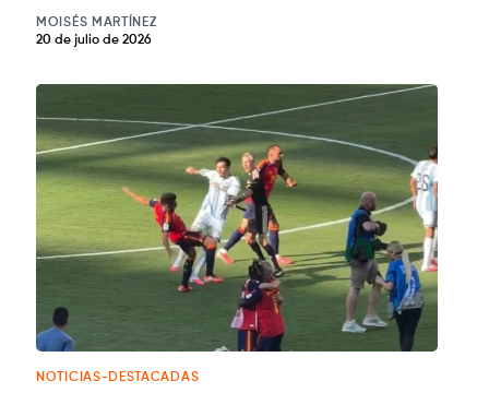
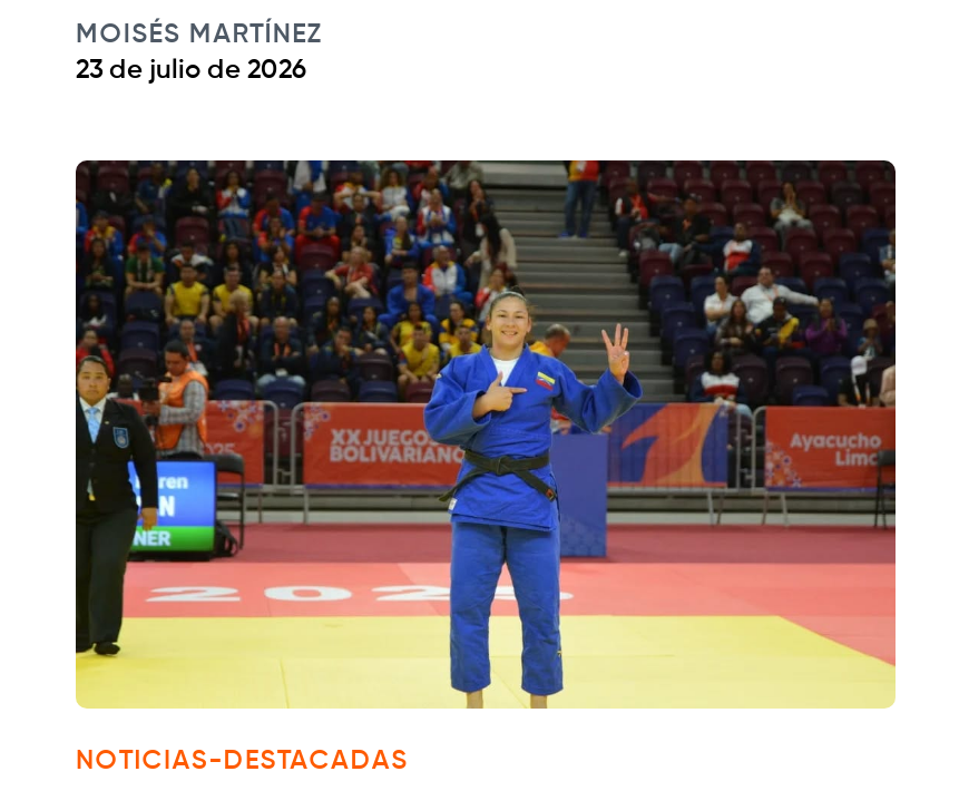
- 20 de julio de 2026
+ 23 de julio de 2026

- [image]
+ [image]
